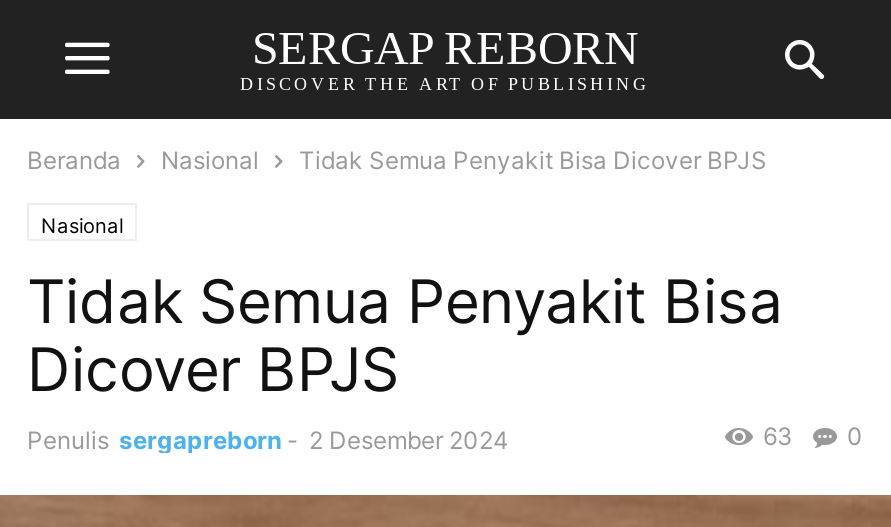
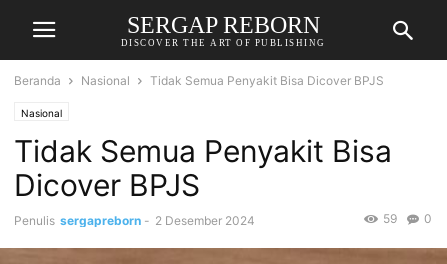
- 63 0
+ 59 0
